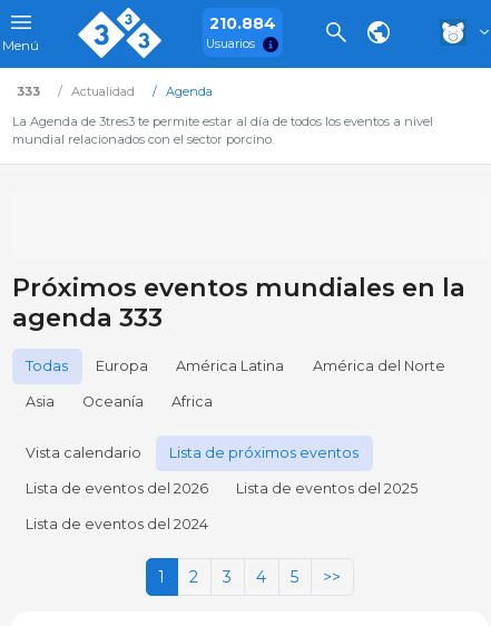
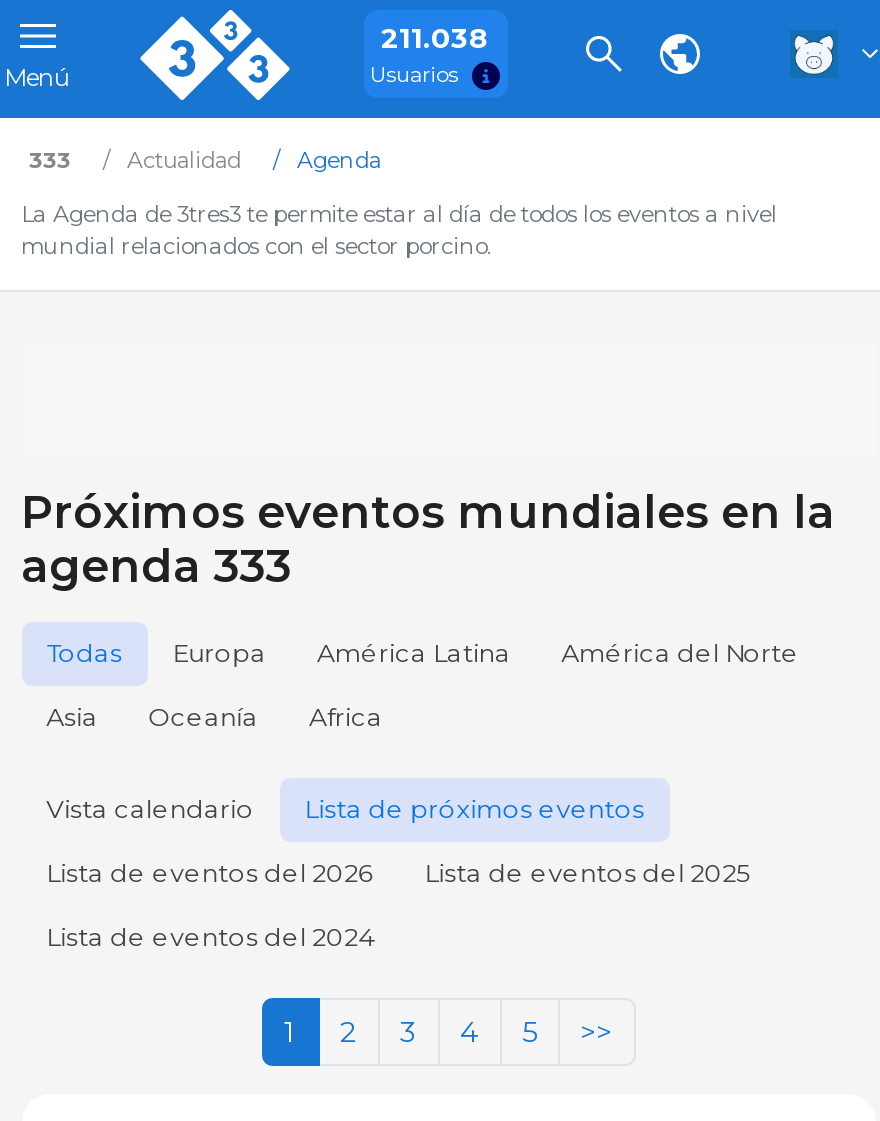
- 210.884
+ 211.038
